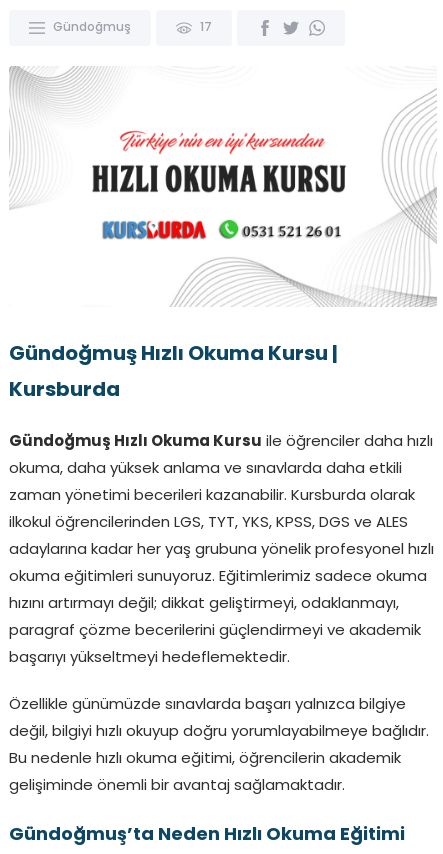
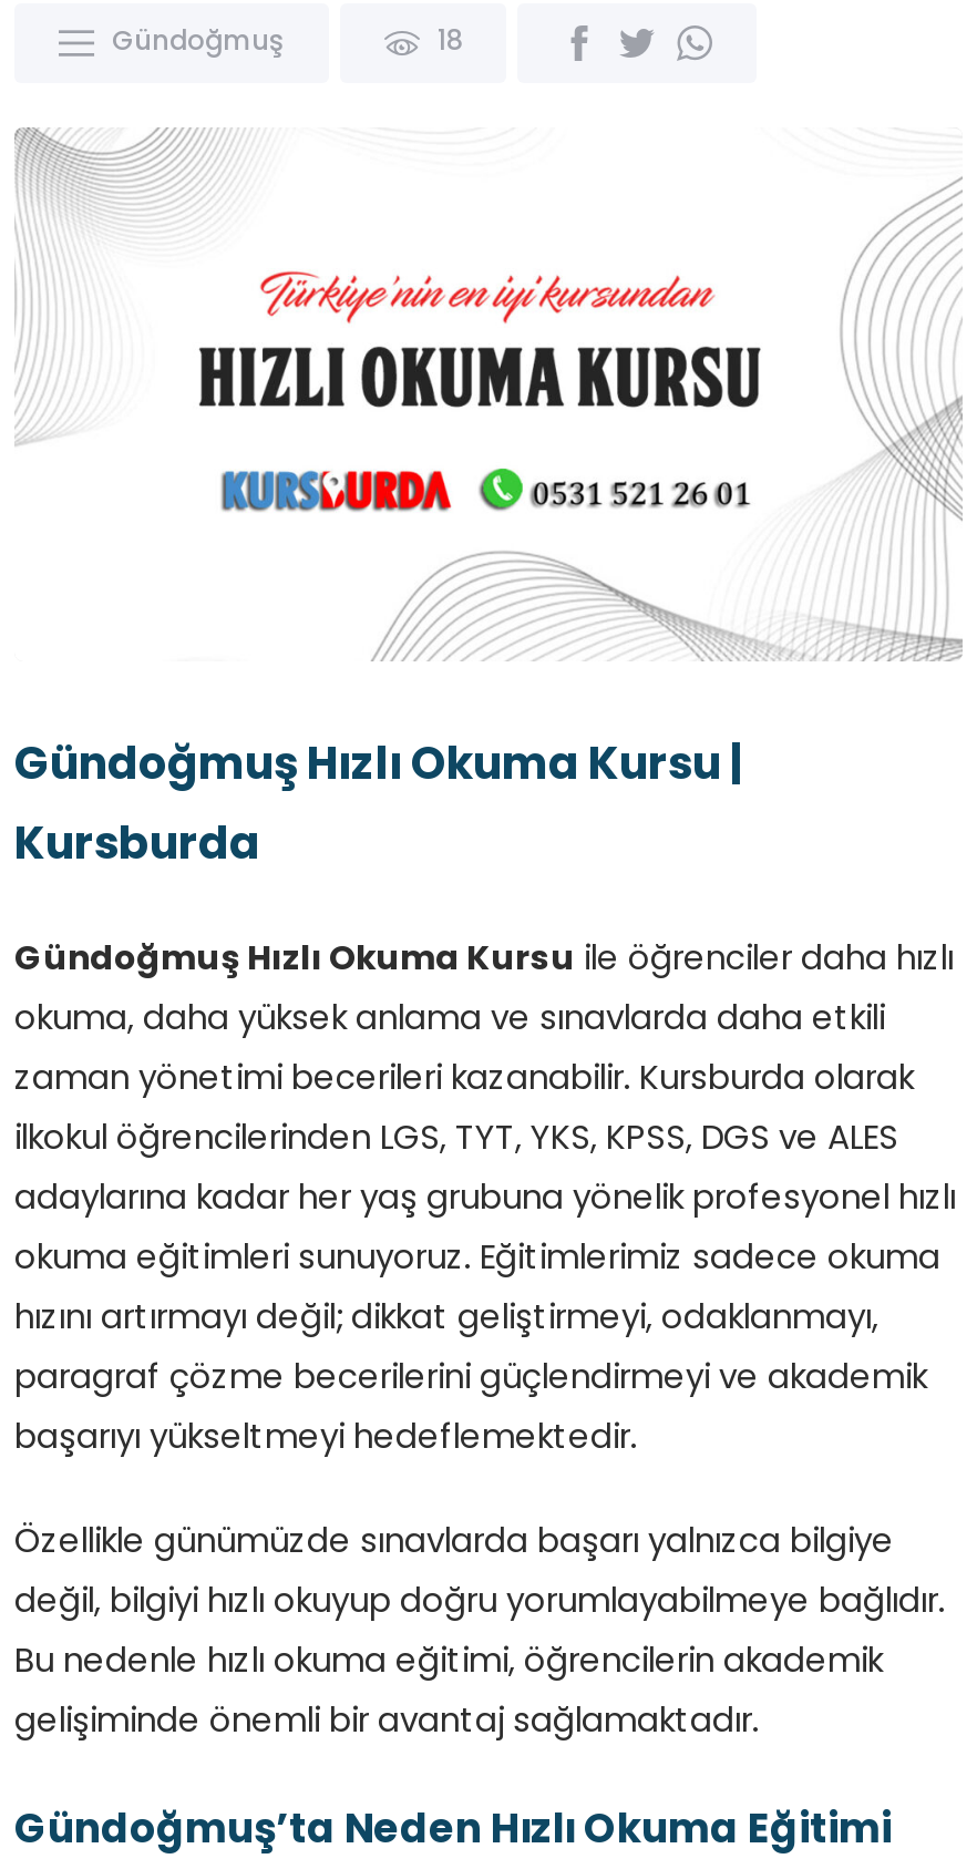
- 17
+ 18
